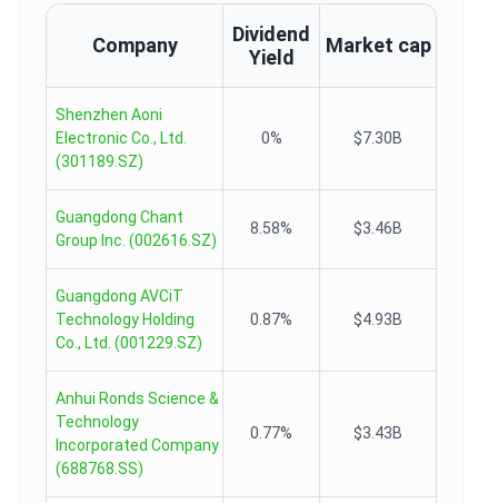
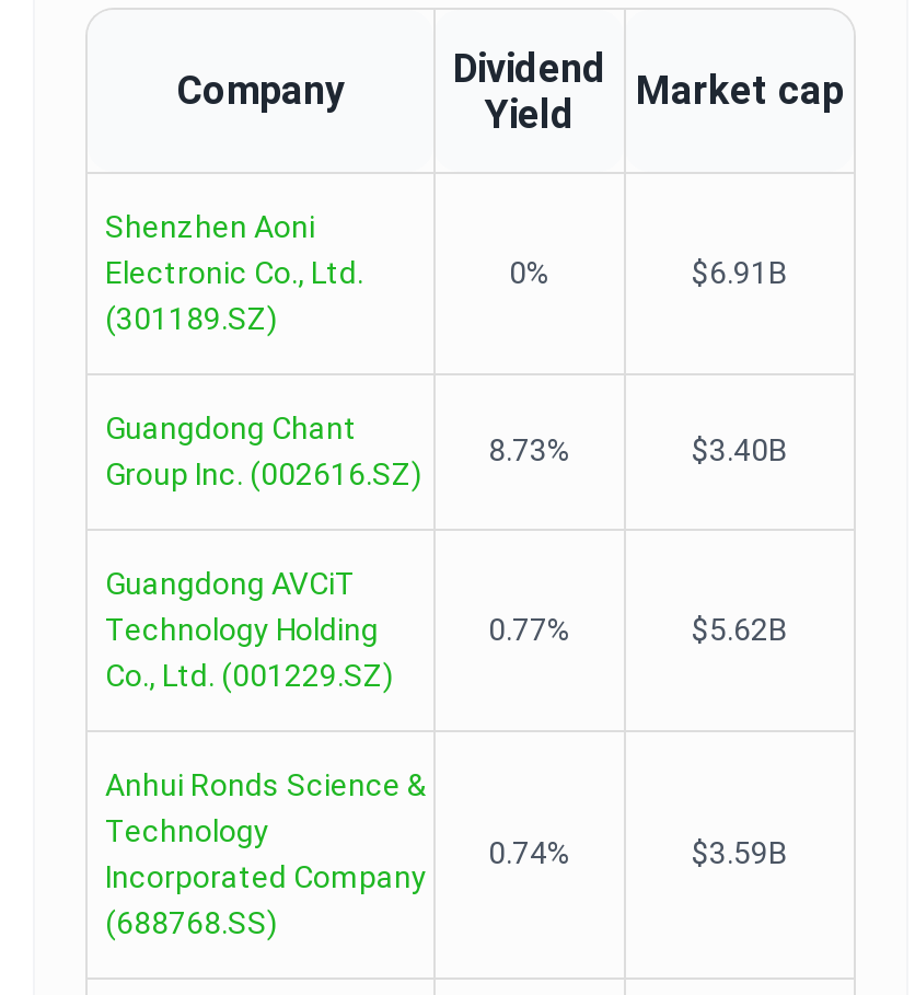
- $7.30B
+ $6.91B

- 8.58%
- $3.46B
+ 8.73%
+ $3.40B

- 0.87%
- $4.93B
+ 0.77%
+ $5.62B

- 0.77%
- $3.43B
+ 0.74%
+ $3.59B
